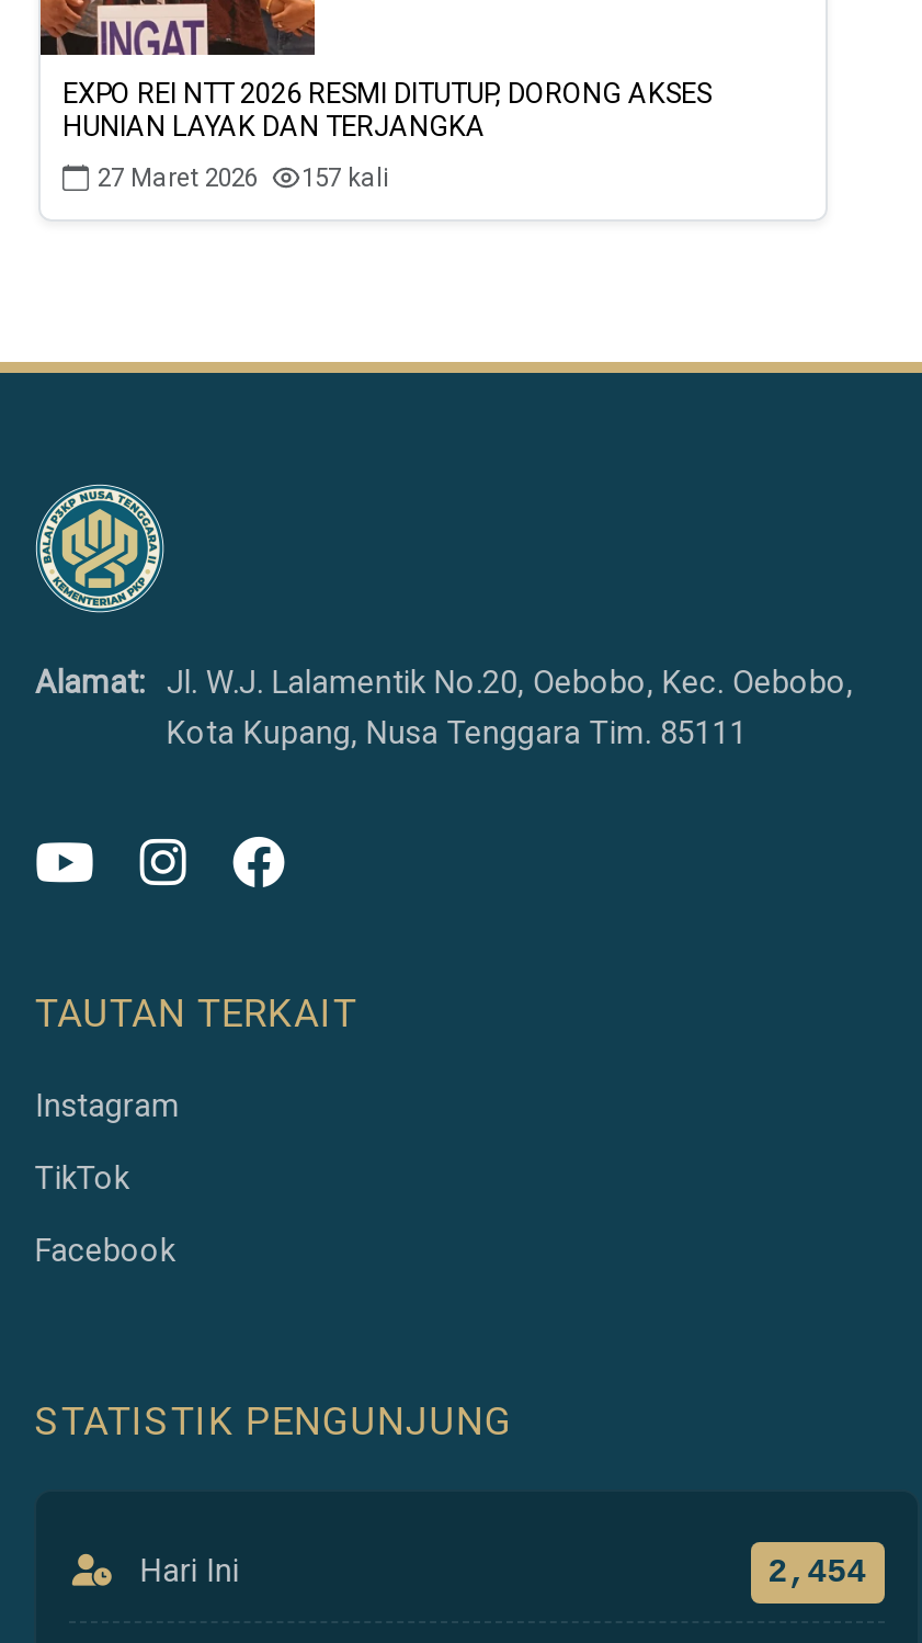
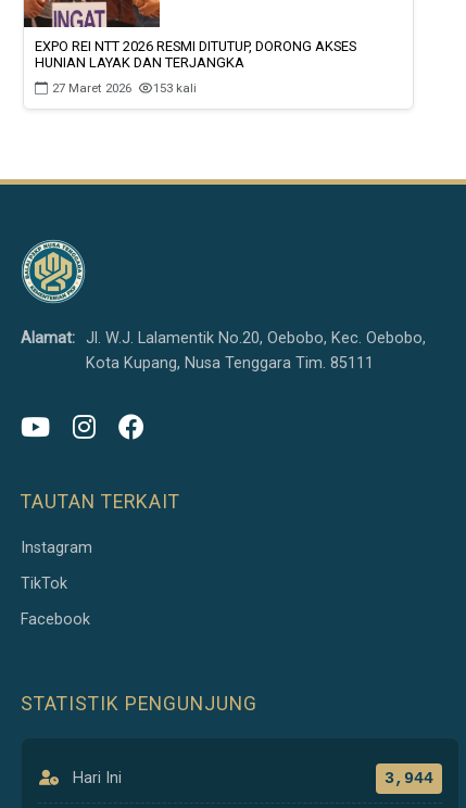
- 27 Maret 2026 157 kali
+ 27 Maret 2026 153 kali

- 2,454
+ 3,944
